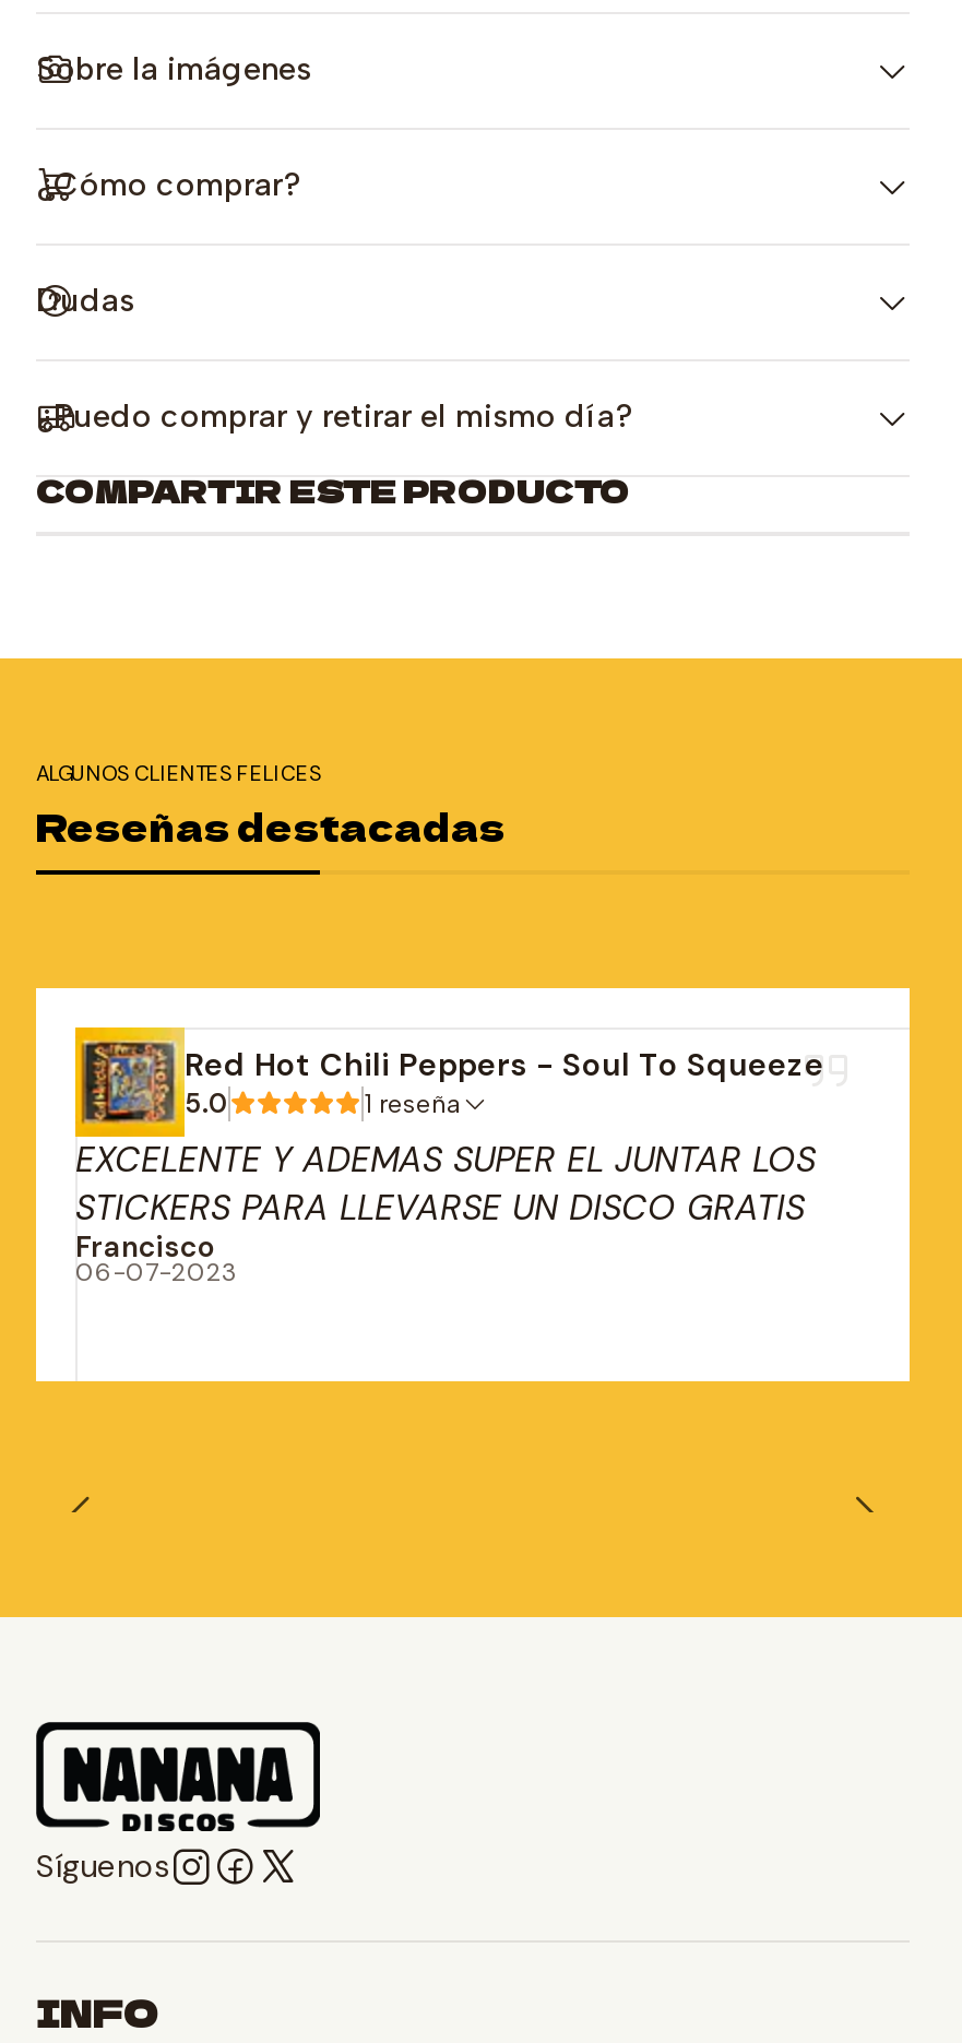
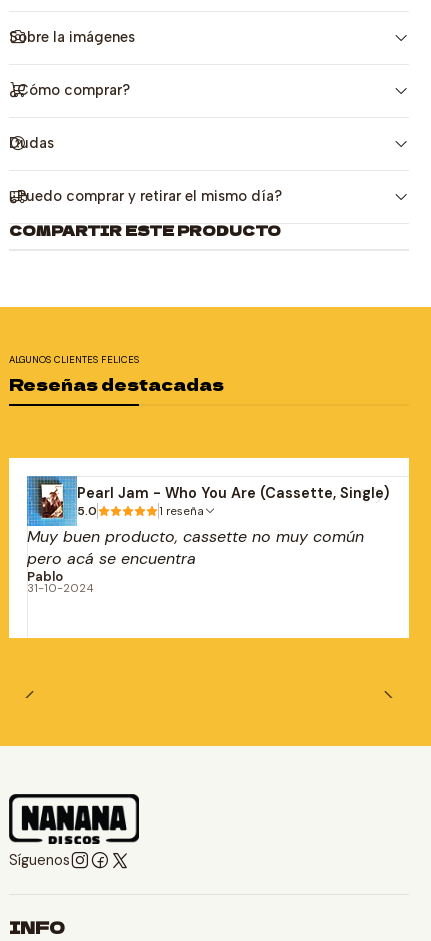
- [image]
- Red Hot Chili Peppers - Soul To Squeeze
+ [image]
+ Pearl Jam - Who You Are (Cassette, Single)

- EXCELENTE Y ADEMAS SUPER EL JUNTAR LOS
- STICKERS PARA LLEVARSE UN DISCO GRATIS
- Francisco
- 06-07-2023
+ Muy buen producto, cassette no muy común
+ pero acá se encuentra
+ Pablo
+ 31-10-2024
